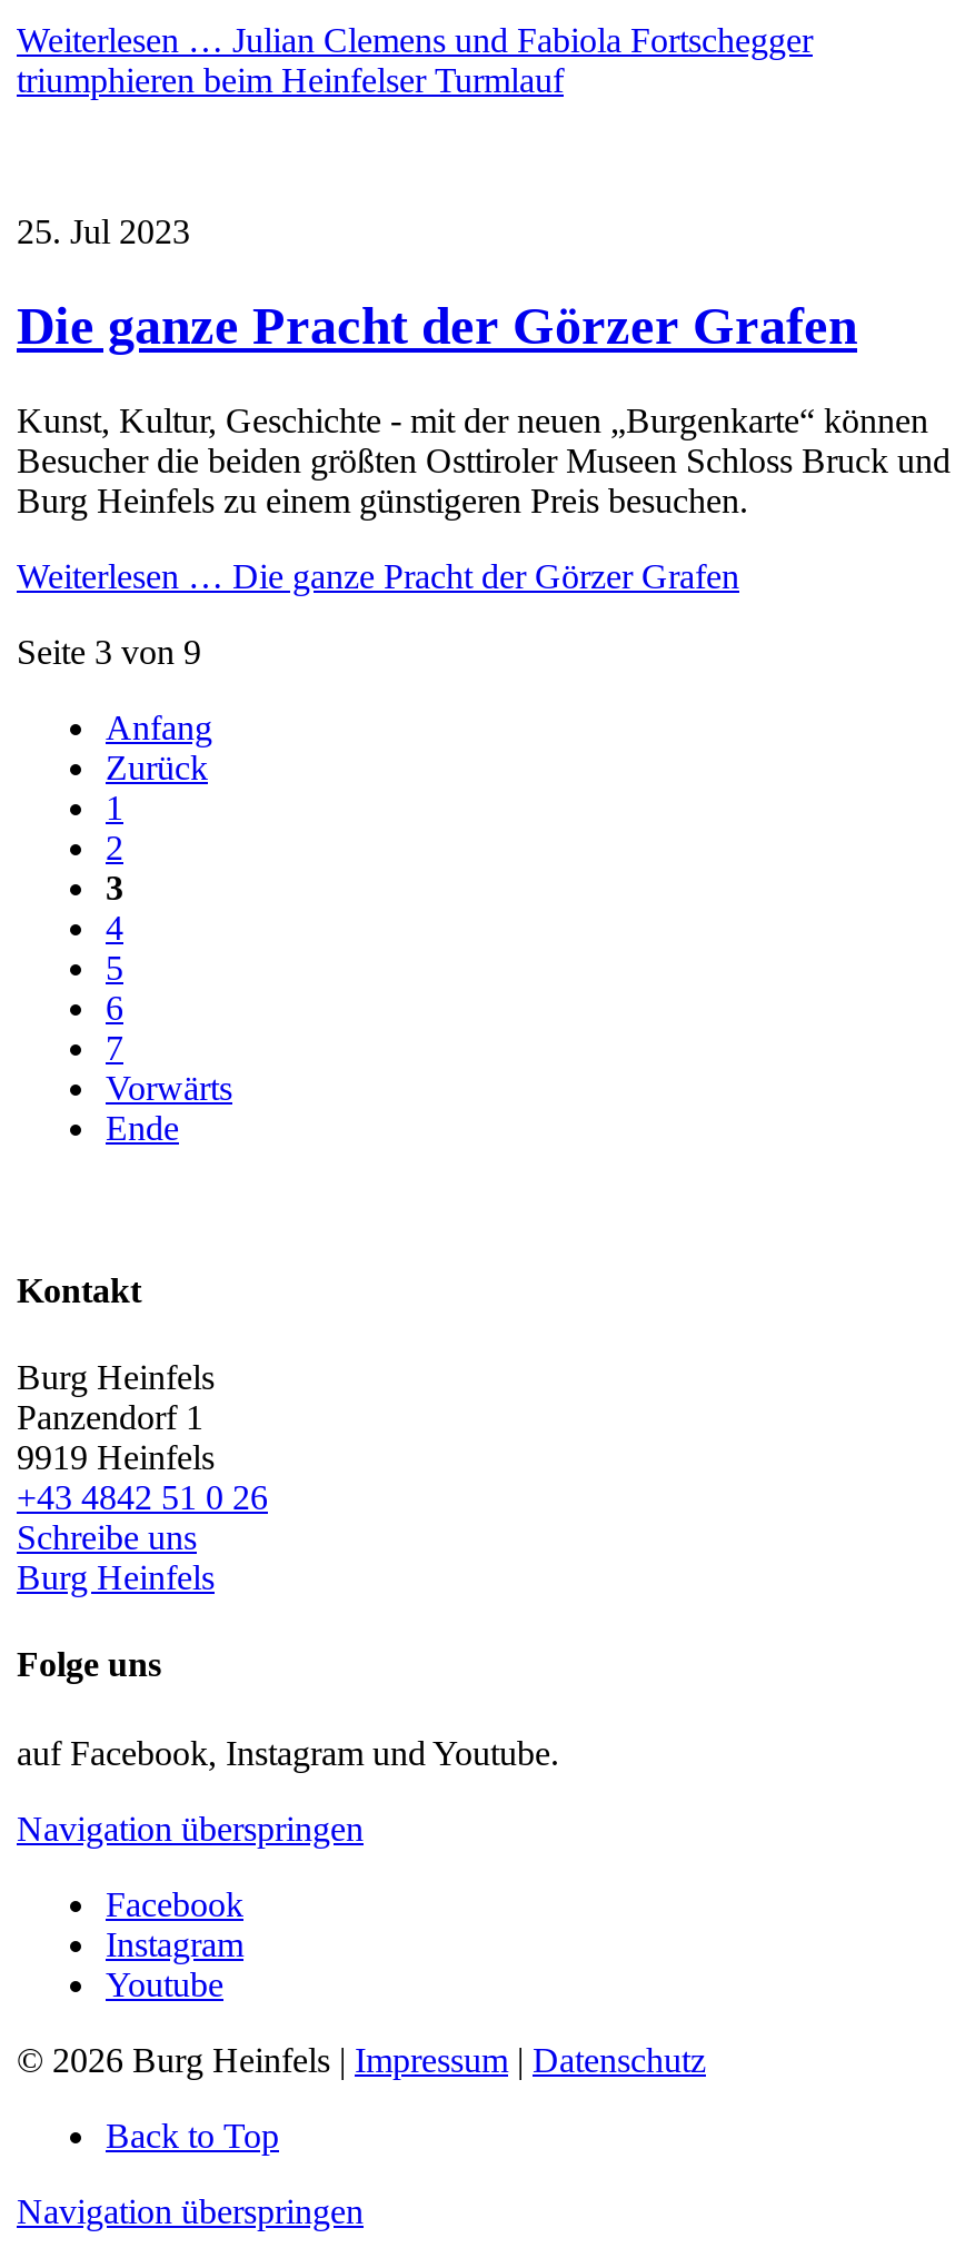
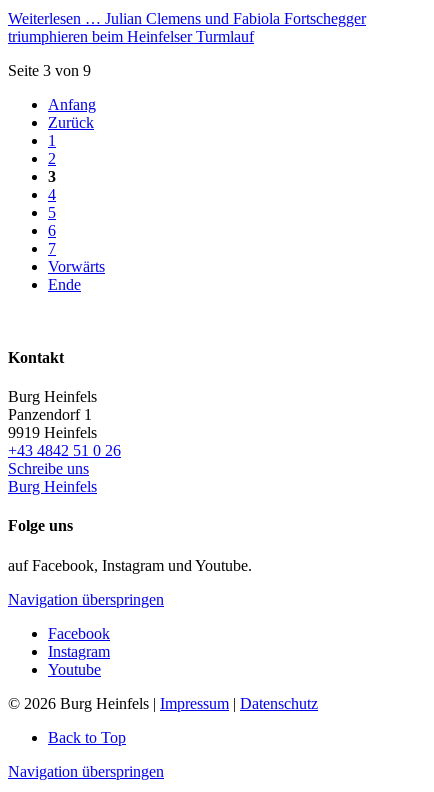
- 25. Jul 2023
- Die ganze Pracht der Görzer Grafen
- Kunst, Kultur, Geschichte - mit der neuen „Burgenkarte“ können
- Besucher die beiden größten Osttiroler Museen Schloss Bruck und
- Burg Heinfels zu einem günstigeren Preis besuchen.
- Weiterlesen … Die ganze Pracht der Görzer Grafen
